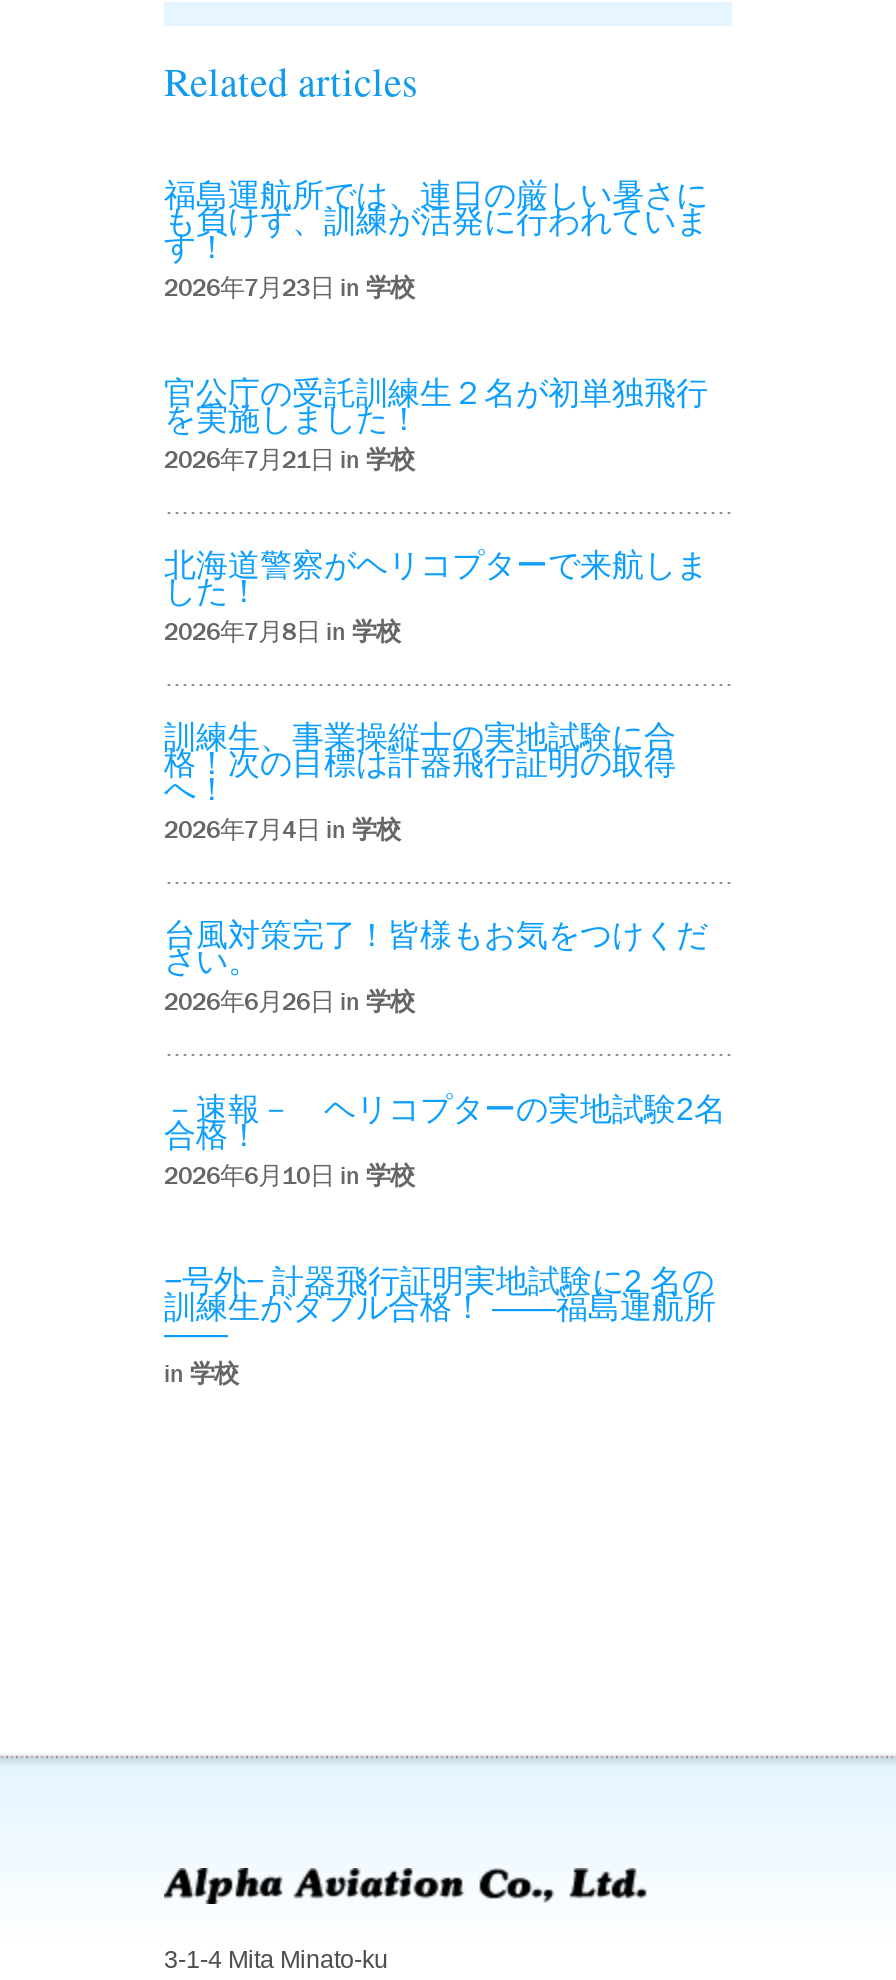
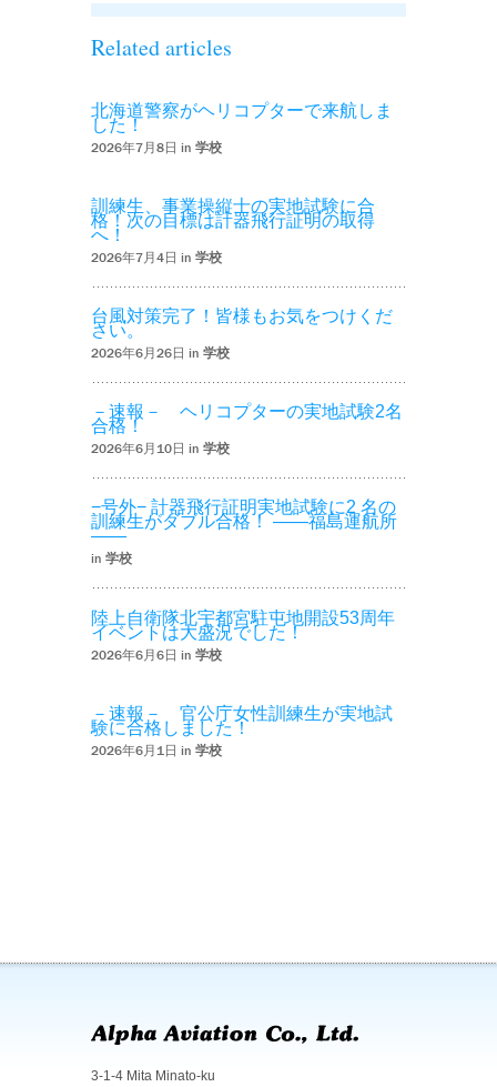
- 福島運航所では、連日の厳しい暑さに
- も負けず、訓練が活発に行われていま
- す！
- 2026年7月23日 in学校
- 官公庁の受託訓練生２名が初単独飛行
- を実施しました！
- 2026年7月21日 in学校

moved up: 北海道警察がヘリコプターで来航しま | した！ | 2026年7月8日 in学校 | ... | 2026年6月10日 in学校 | in学校

+ 陸上自衛隊北宇都宮駐屯地開設53周年
+ イベントは大盛況でした！
+ 2026年6月6日 in学校
+ －速報－ 官公庁女性訓練生が実地試
+ 験に合格しました！
+ 2026年6月1日 in学校
